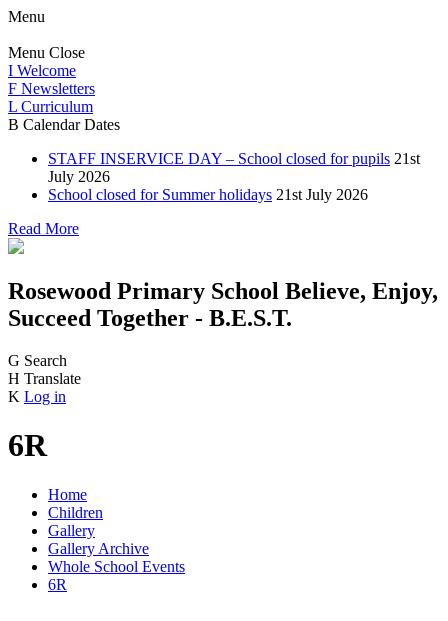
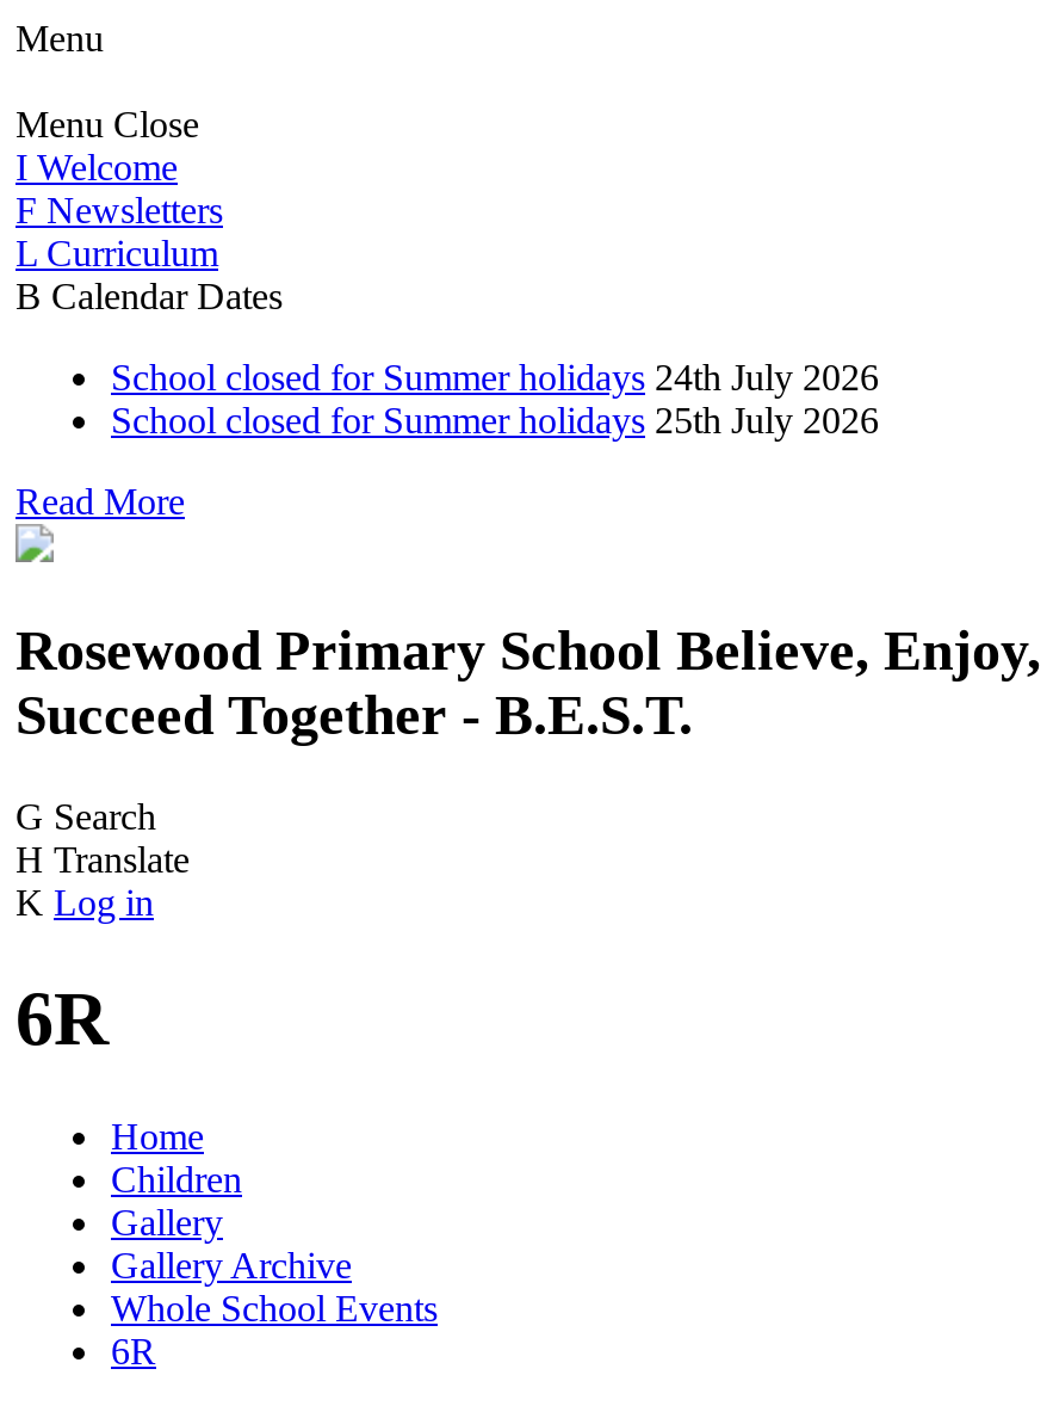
- STAFF INSERVICE DAY – School closed for pupils 21st
- July 2026
- School closed for Summer holidays 21st July 2026
+ School closed for Summer holidays 24th July 2026
+ School closed for Summer holidays 25th July 2026
